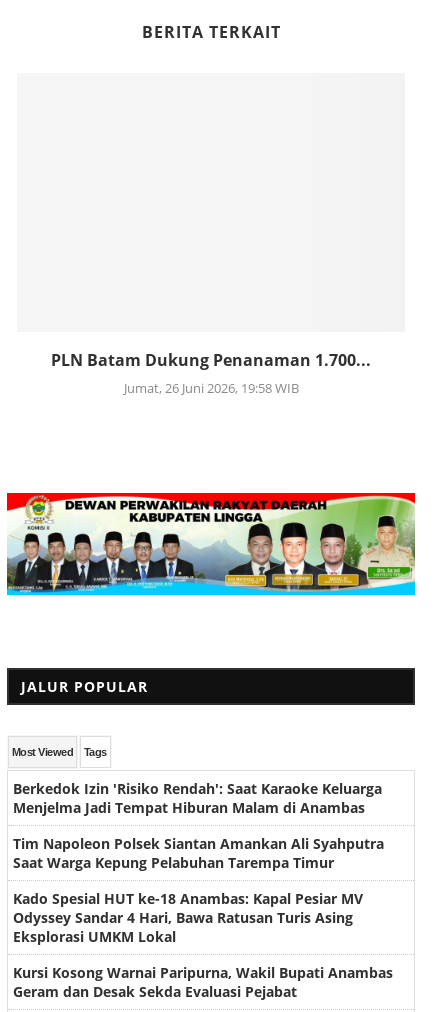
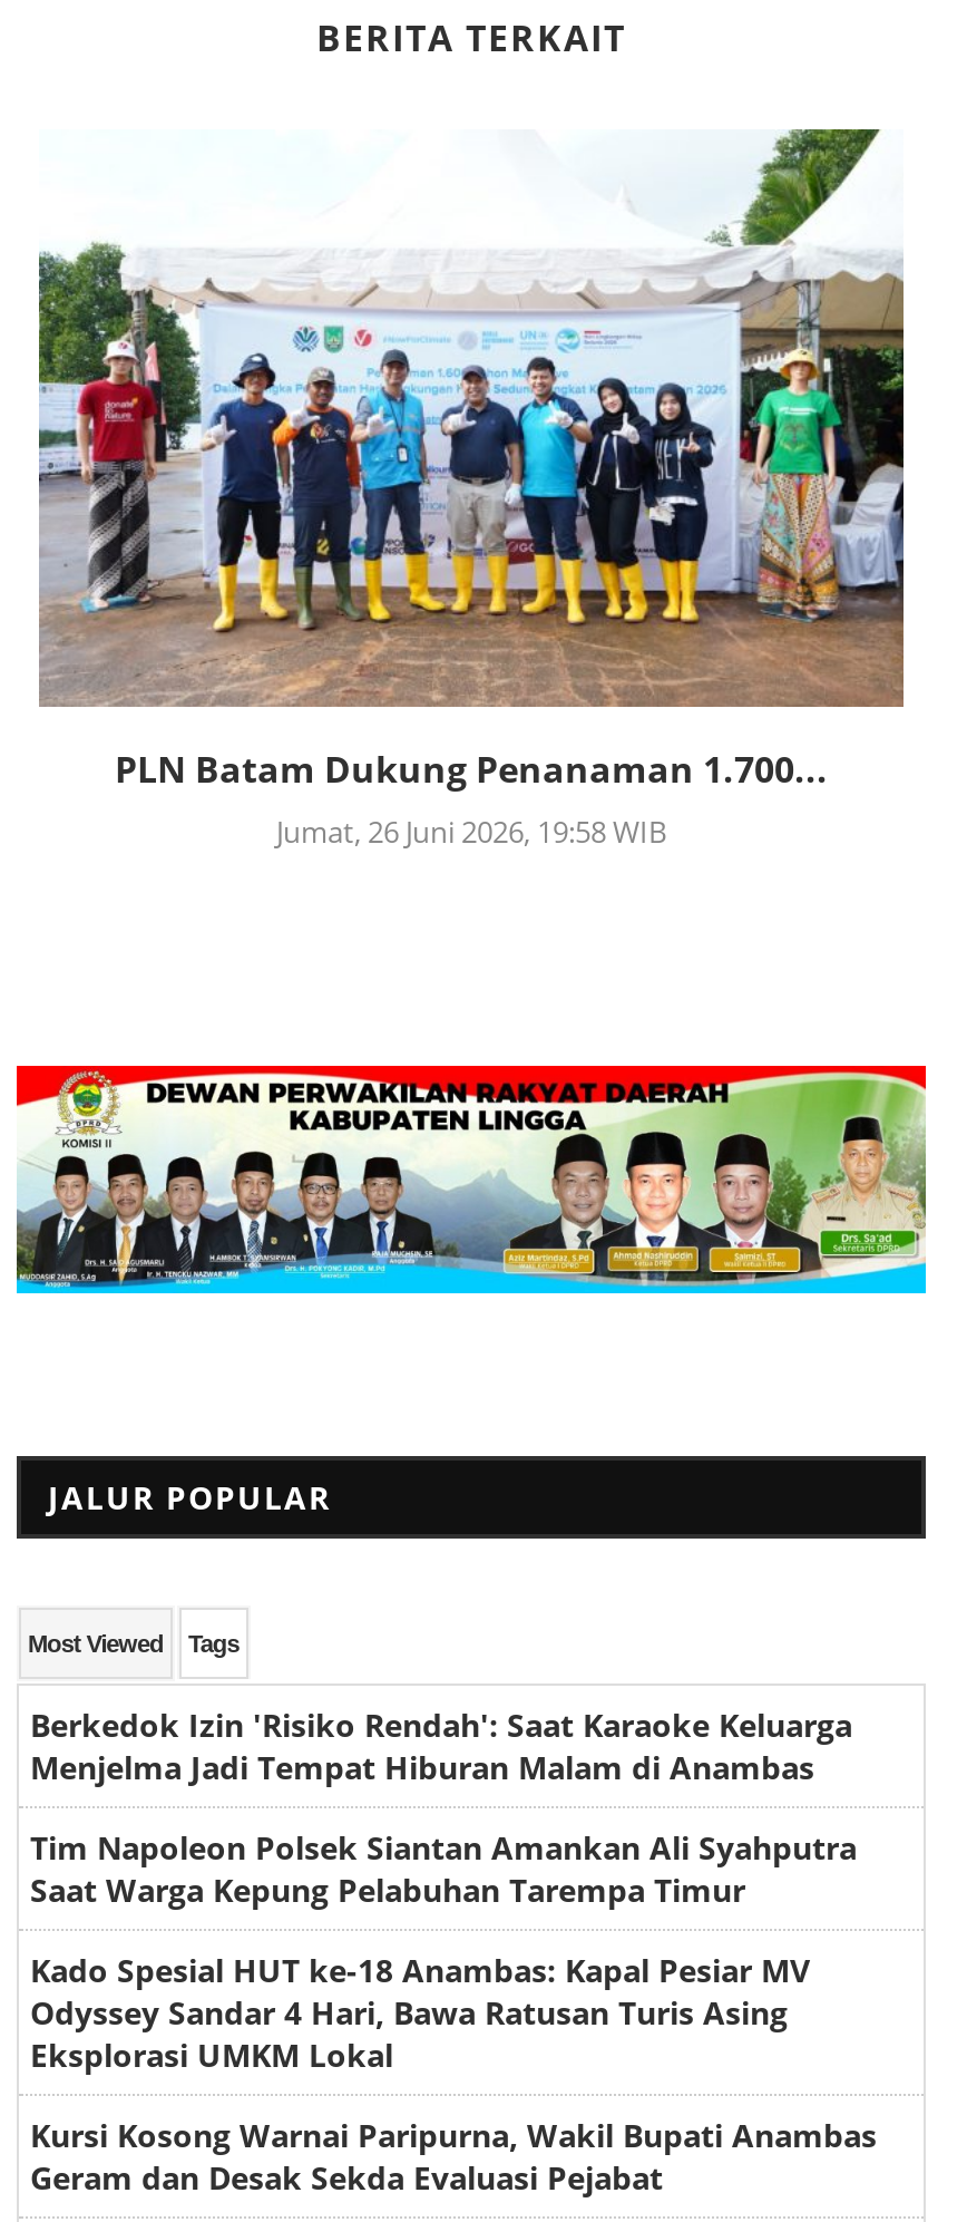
+ [image]
